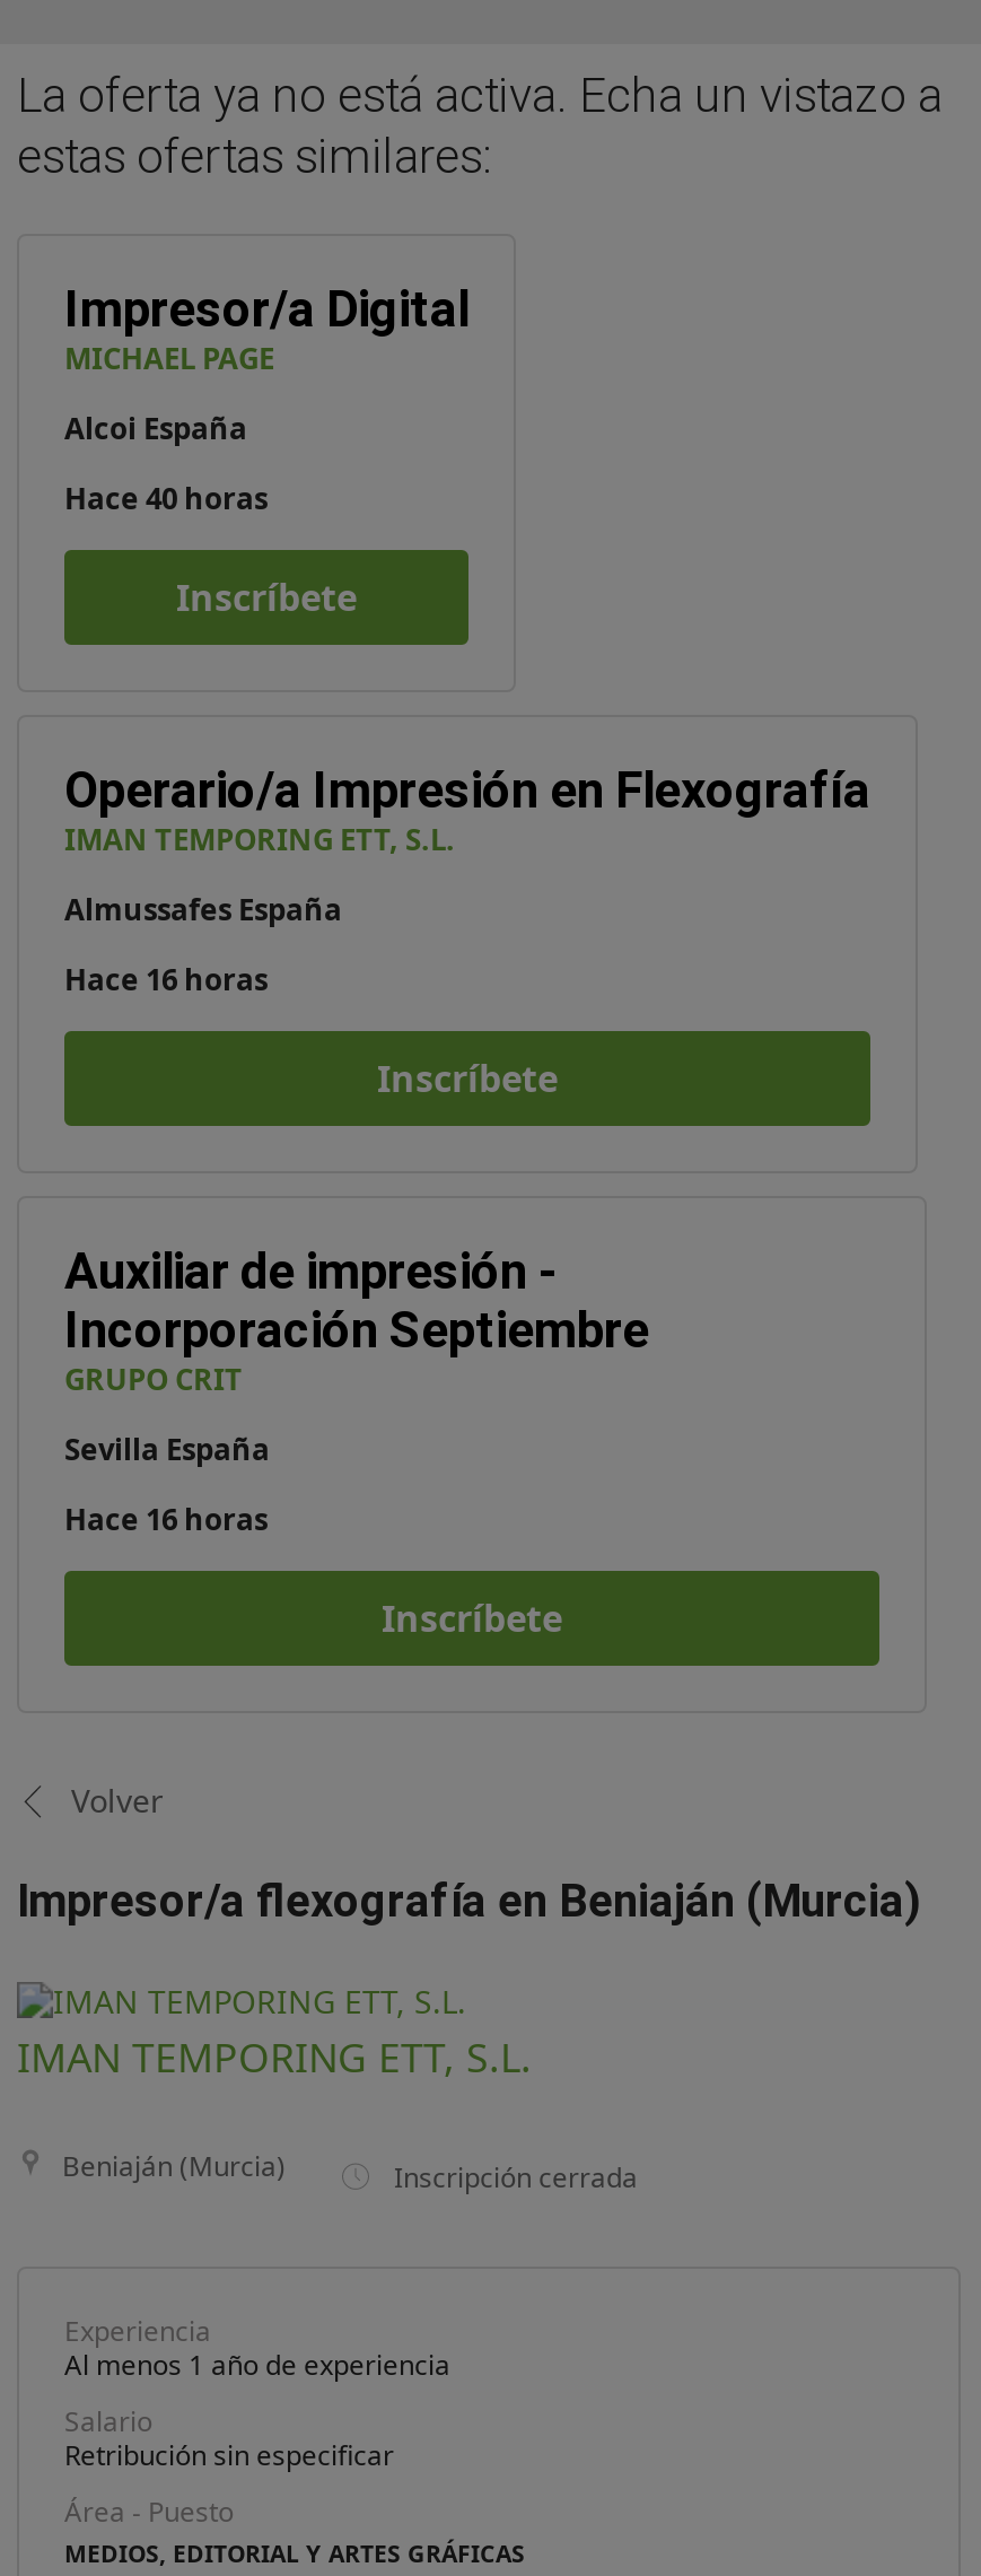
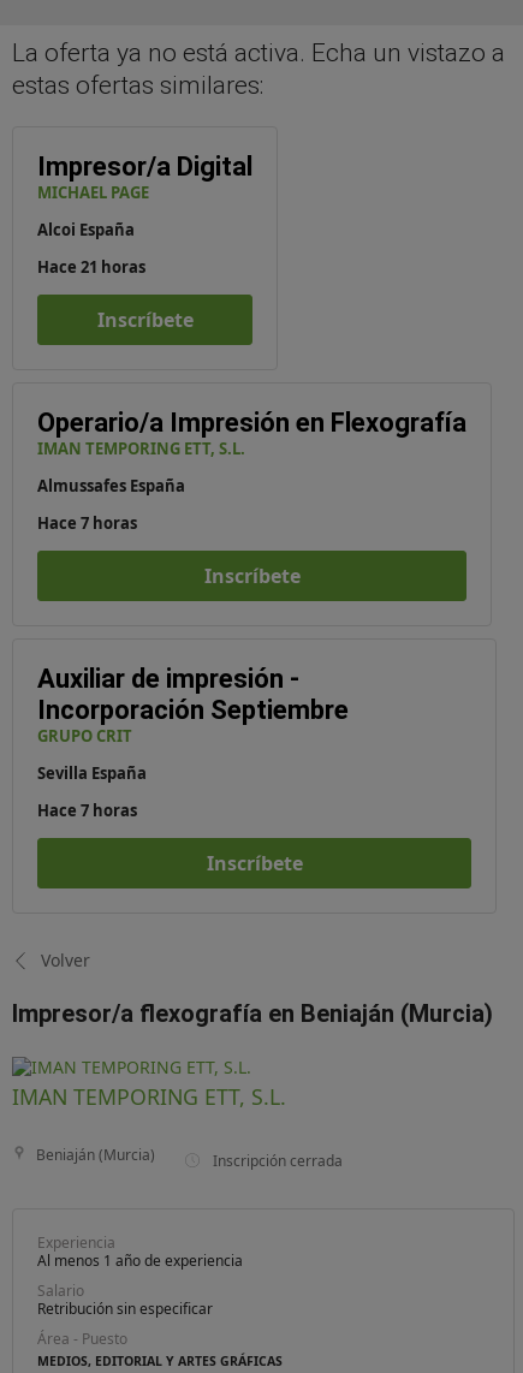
- Hace 40 horas
+ Hace 21 horas

- Hace 16 horas
+ Hace 7 horas

- Hace 16 horas
+ Hace 7 horas
